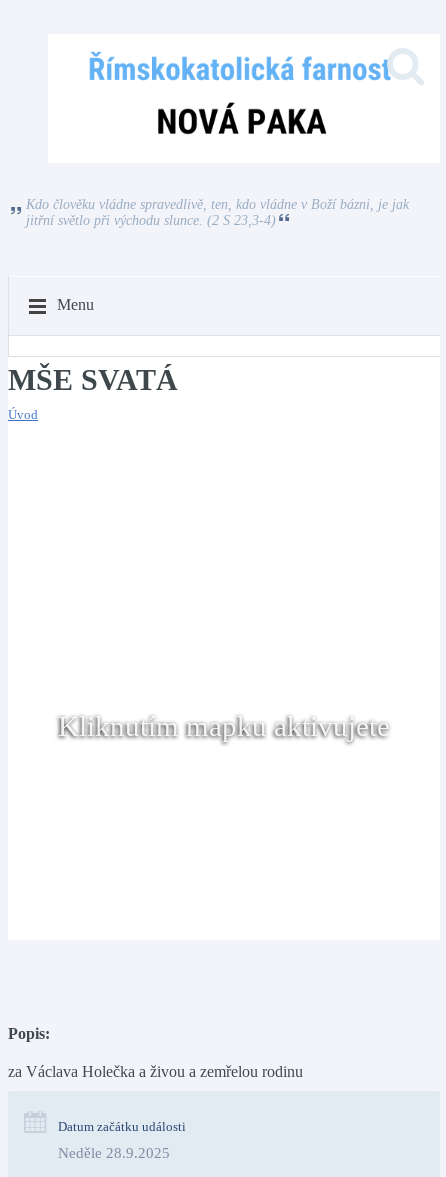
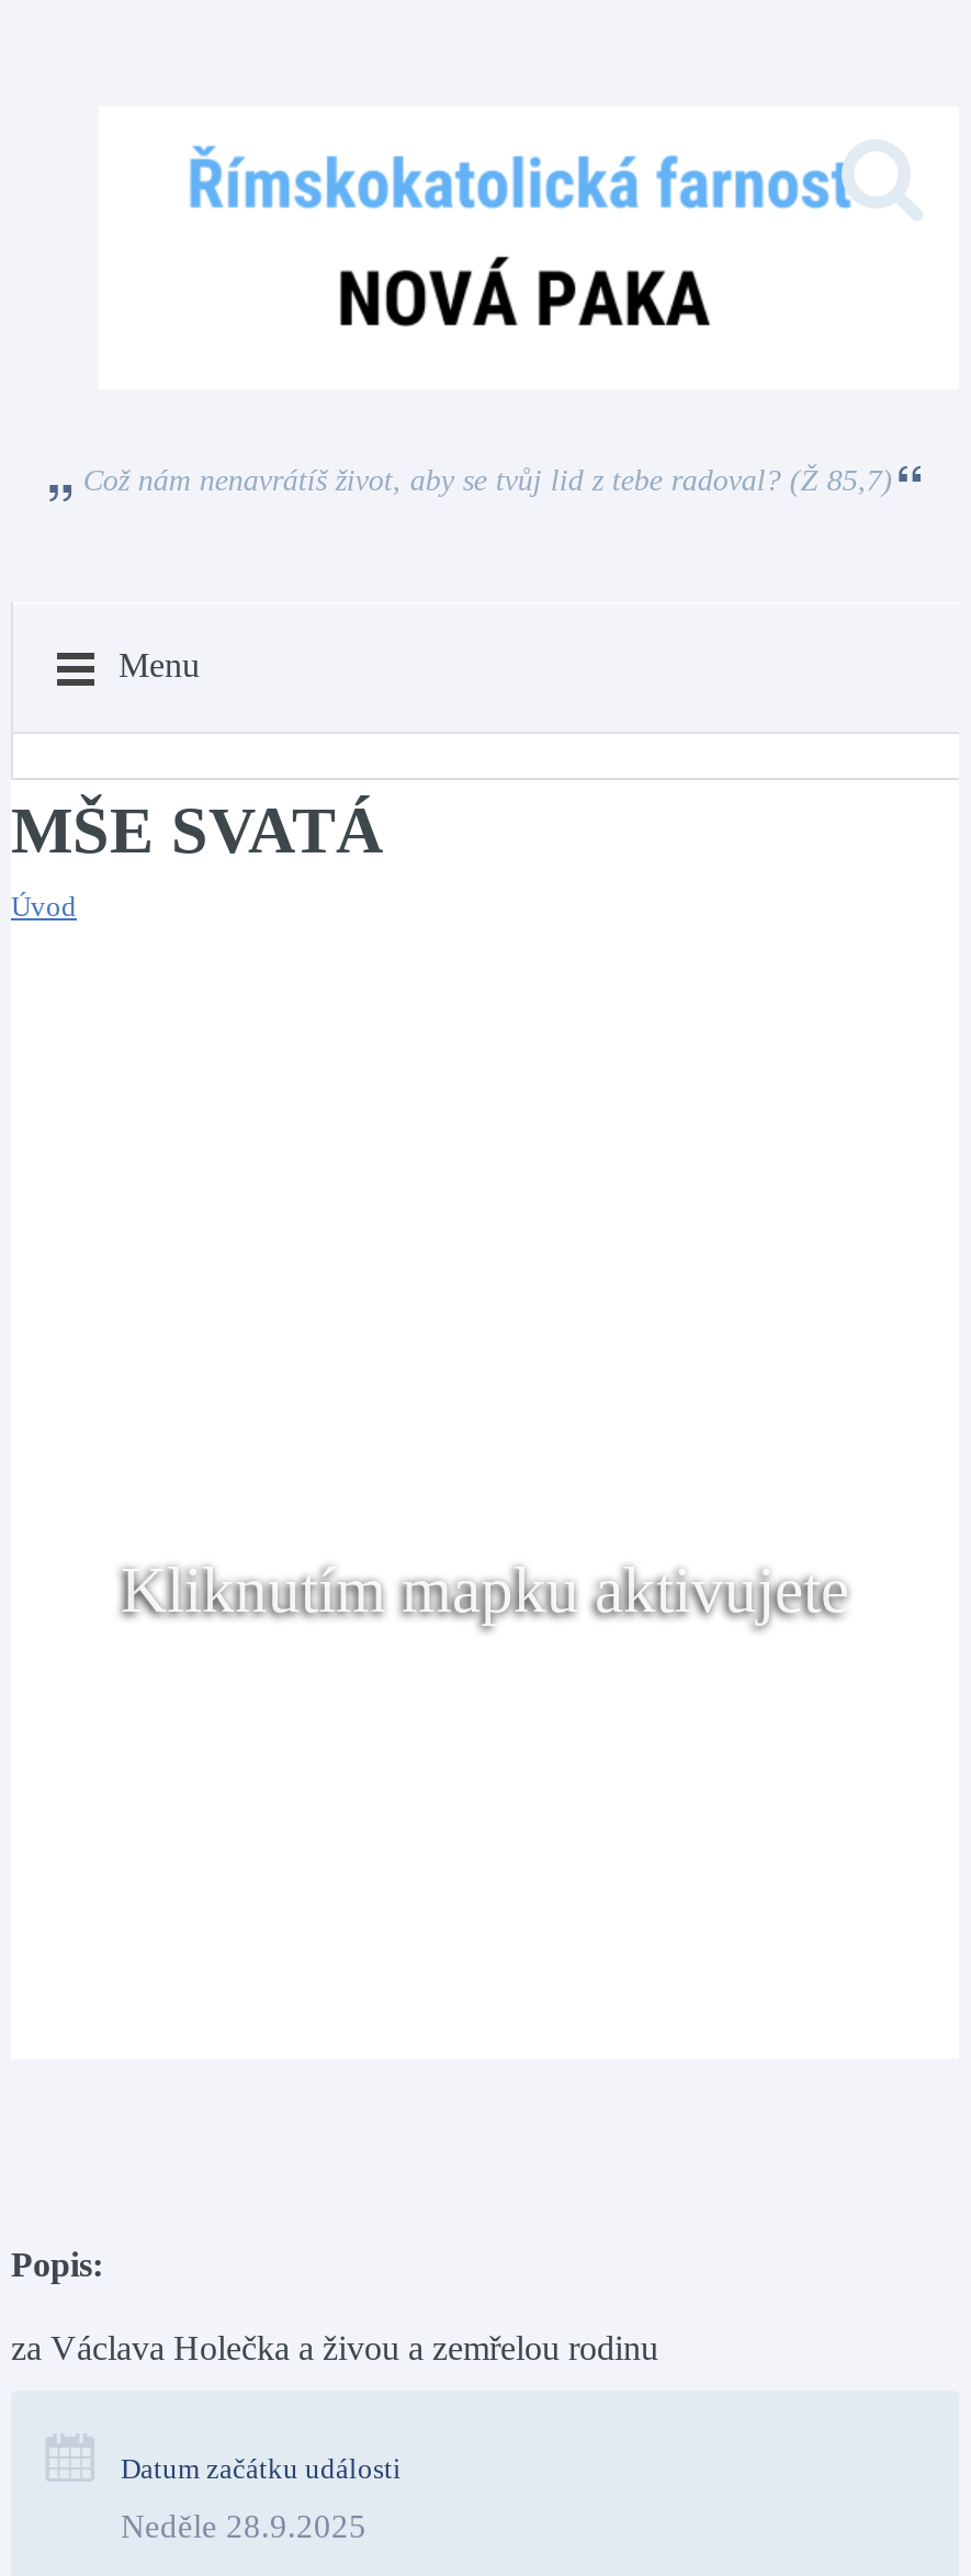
- Kdo člověku vládne spravedlivě, ten, kdo vládne v Boží bázni, je jak
- jitřní světlo při východu slunce. (2 S 23,3-4)
+ Což nám nenavrátíš život, aby se tvůj lid z tebe radoval? (Ž 85,7)
